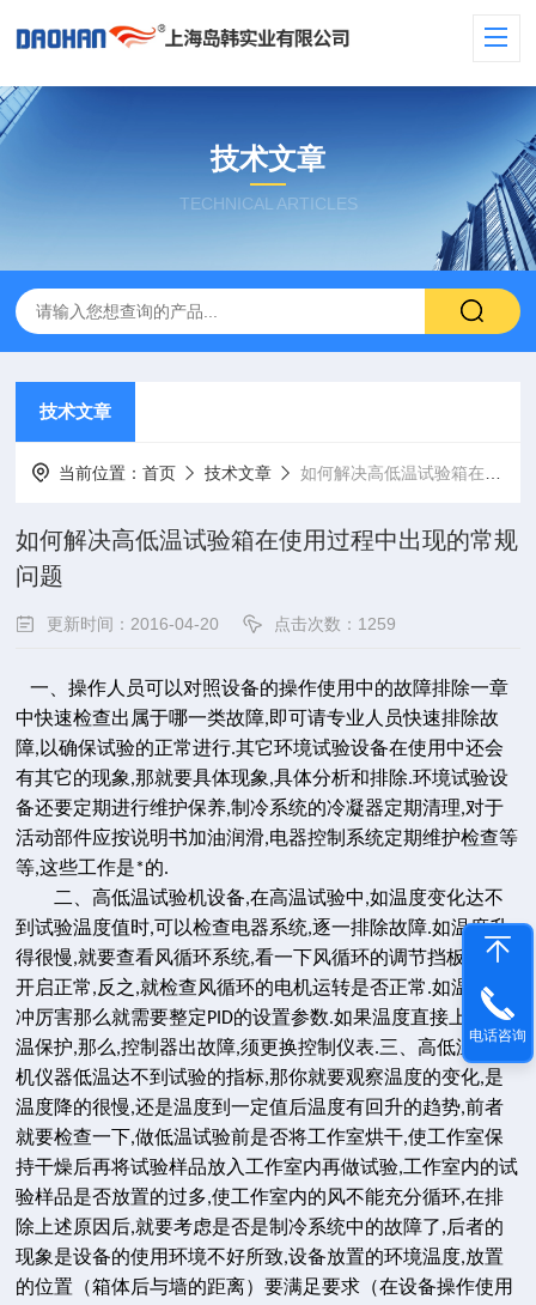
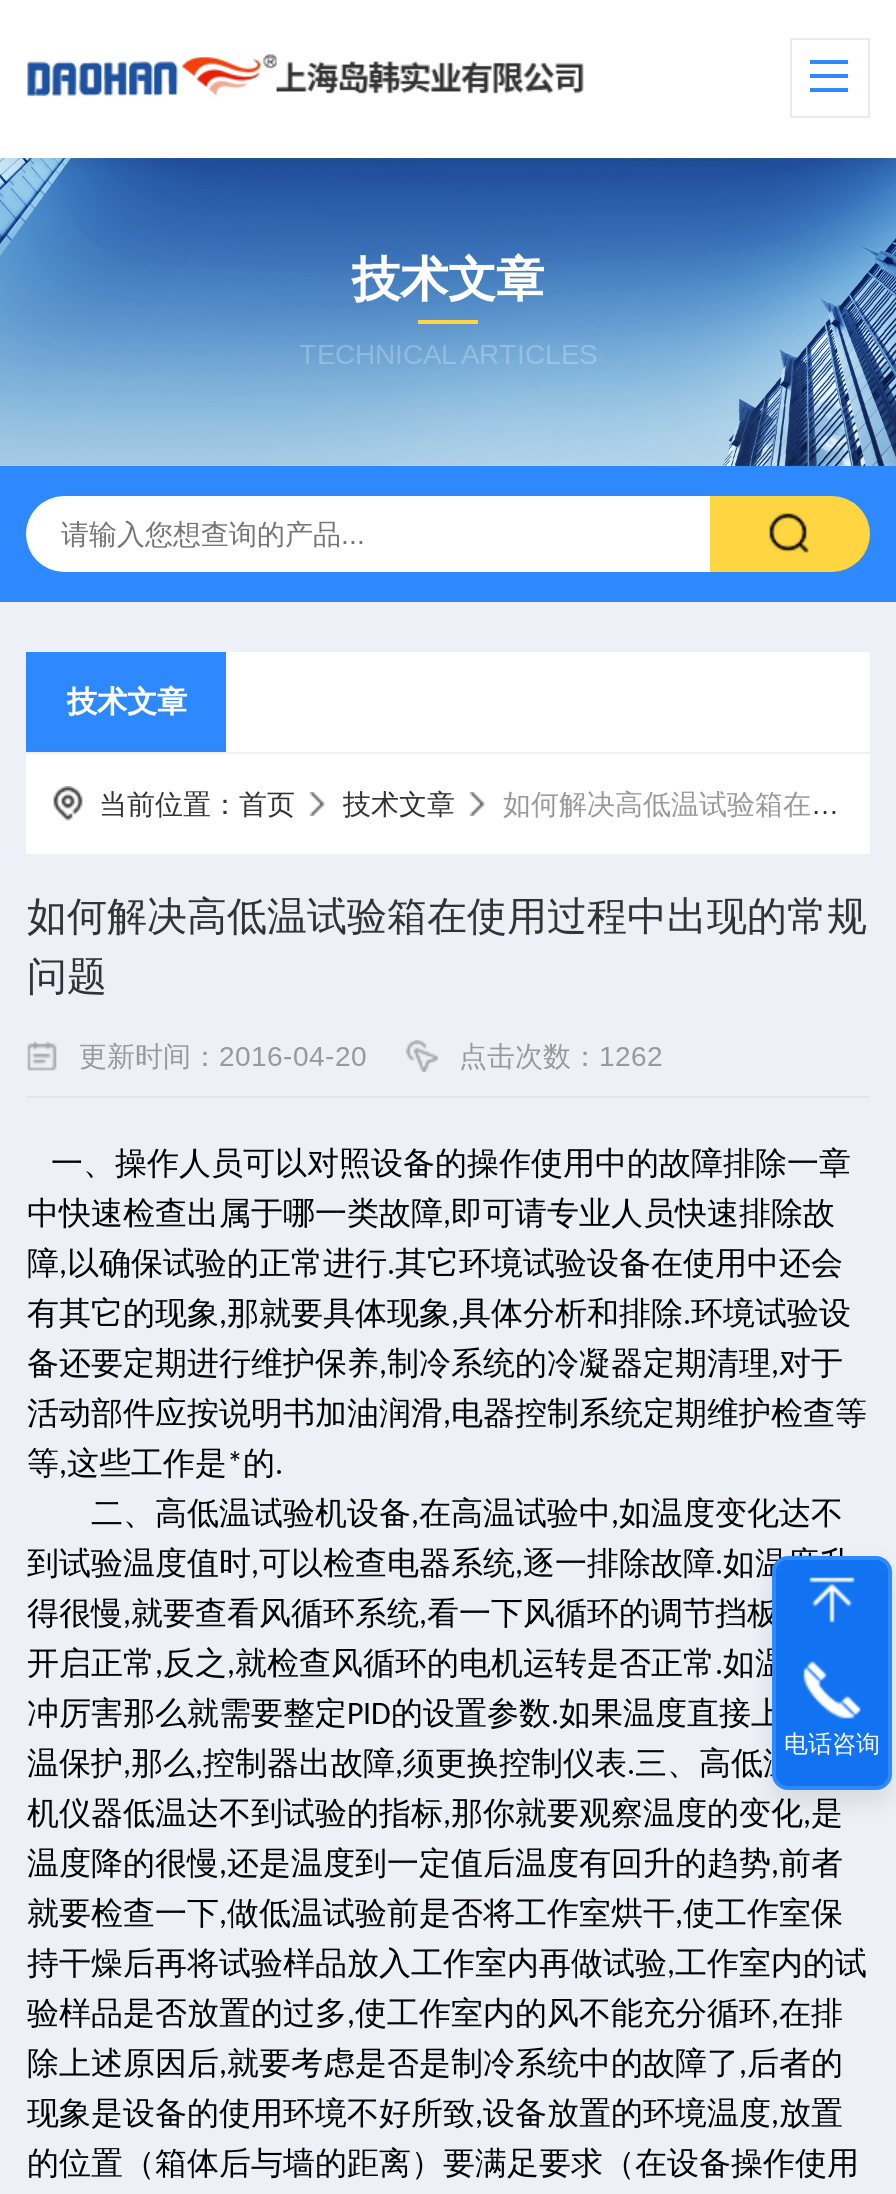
- 点击次数：1259
+ 点击次数：1262
